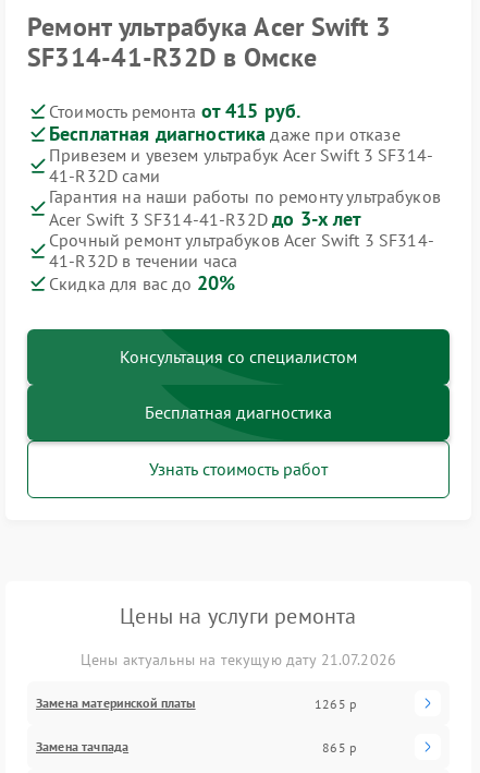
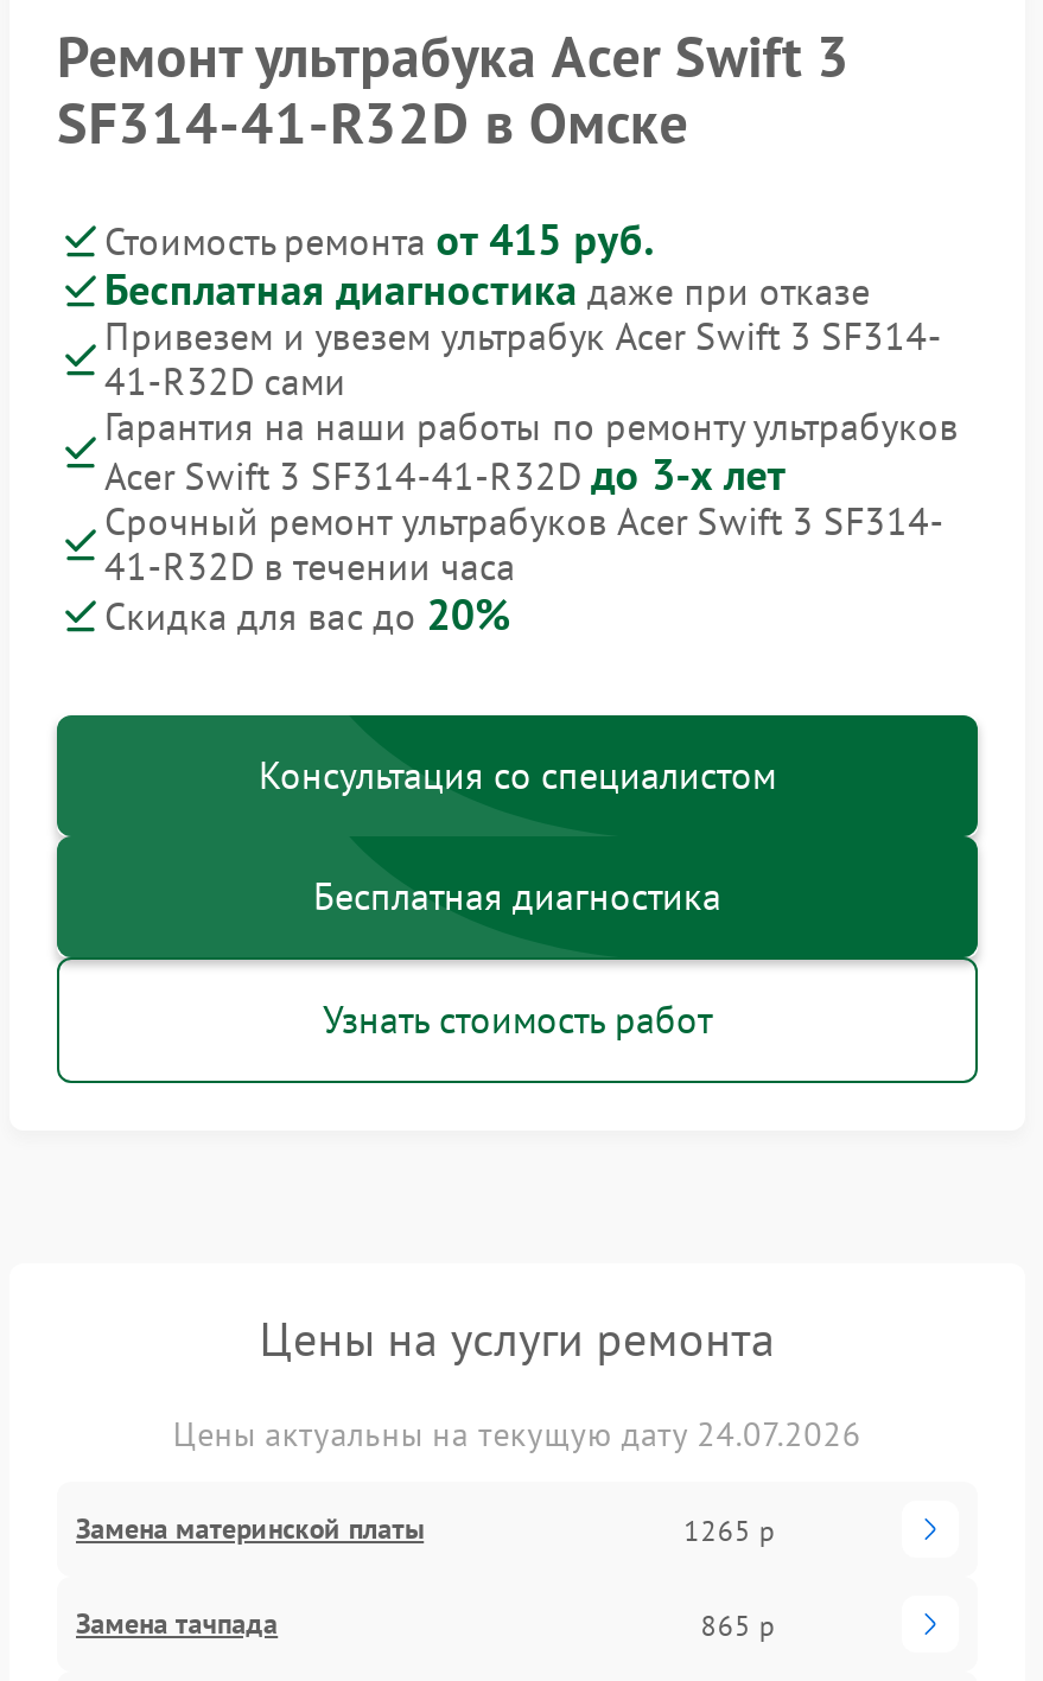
- Цены актуальны на текущую дату 21.07.2026
+ Цены актуальны на текущую дату 24.07.2026
